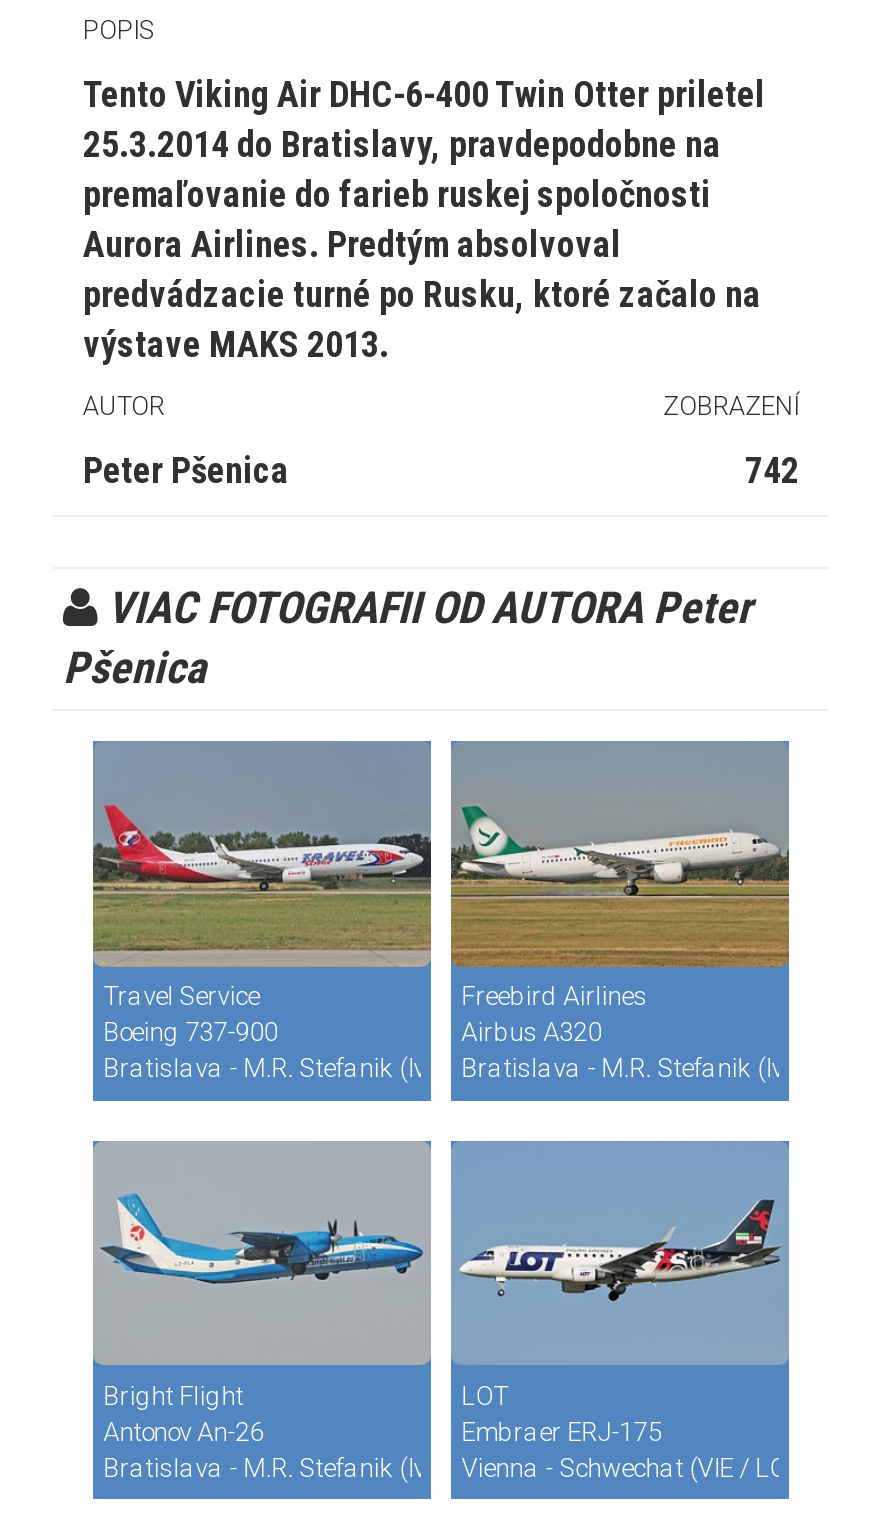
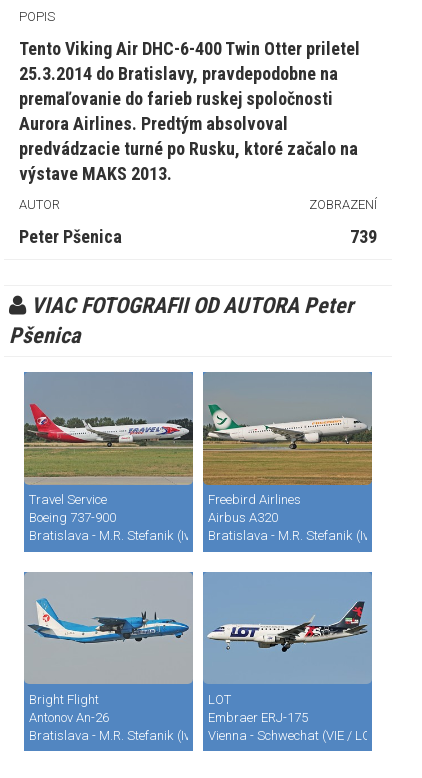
- 742
+ 739
